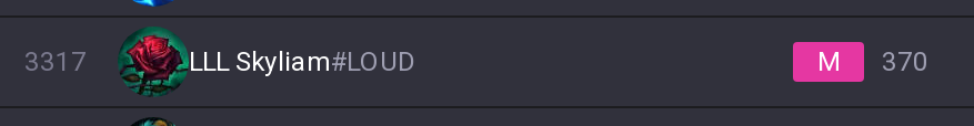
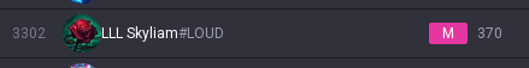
- 3317
+ 3302
